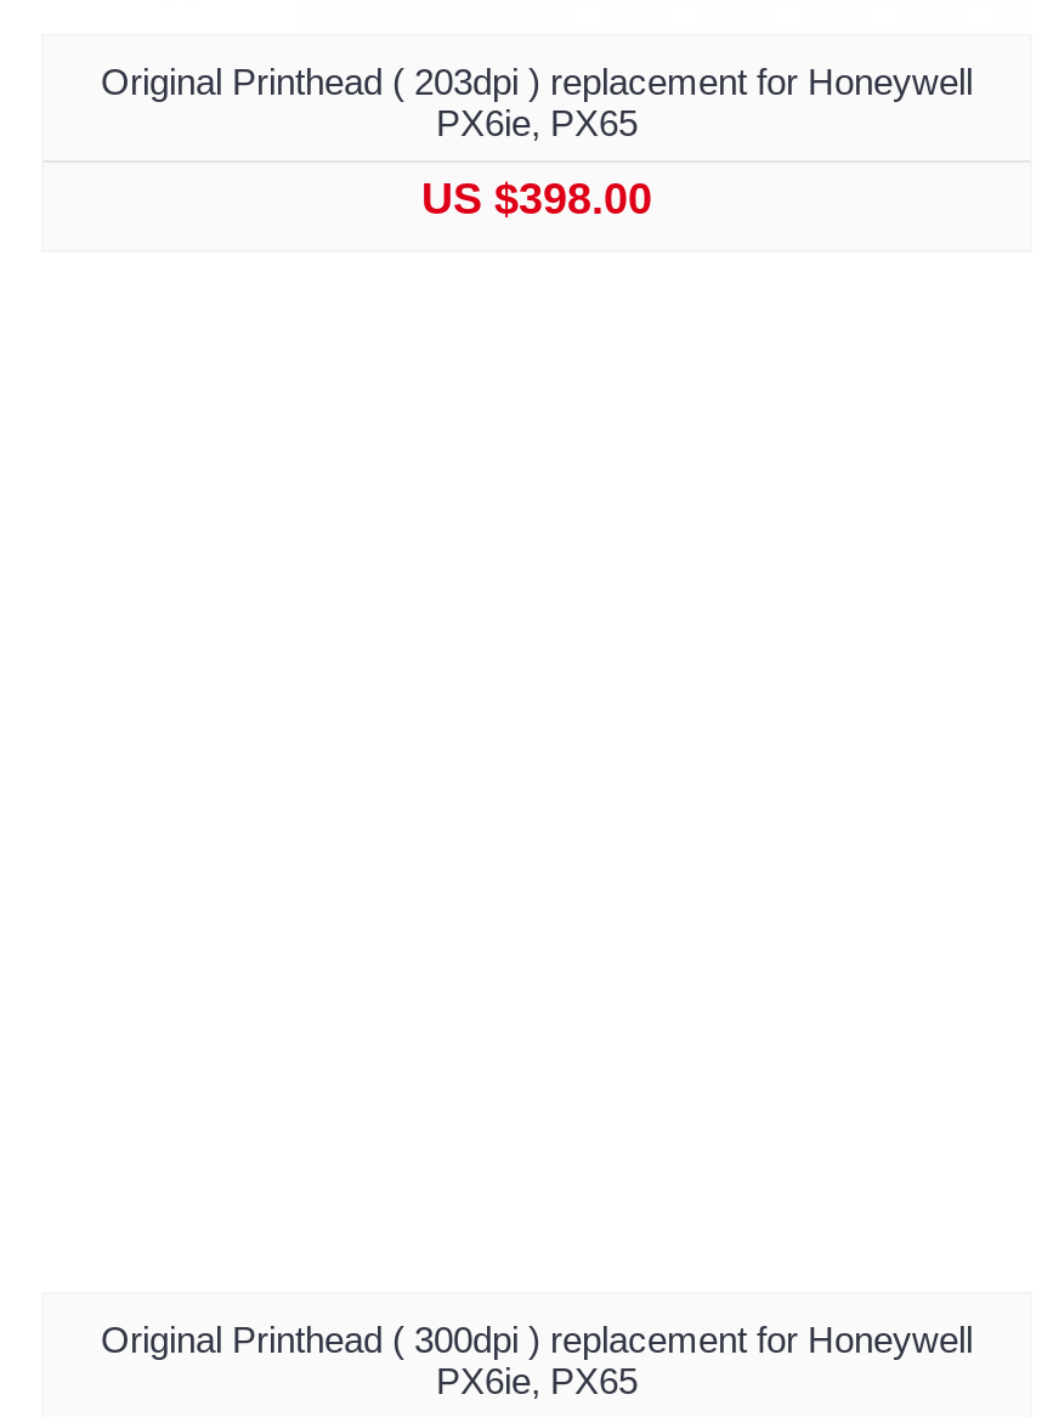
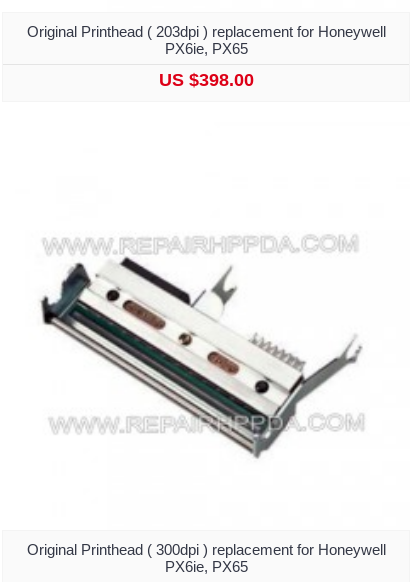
+ [image]
